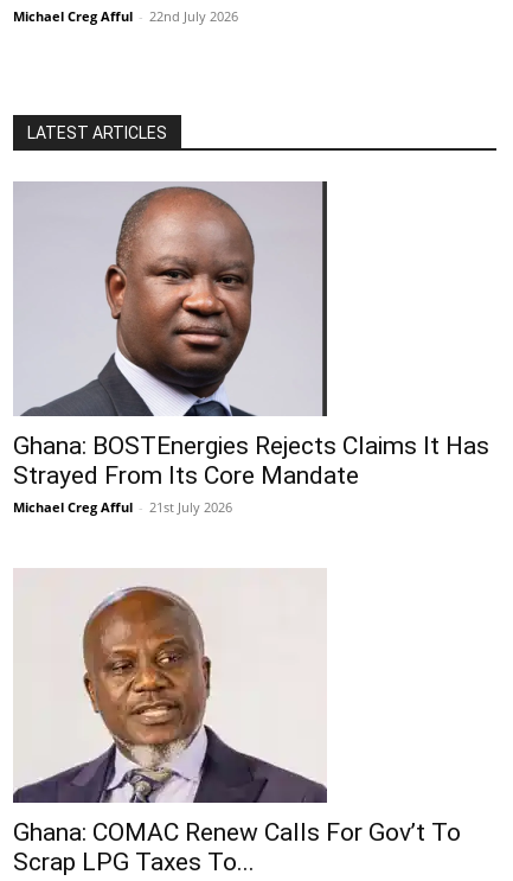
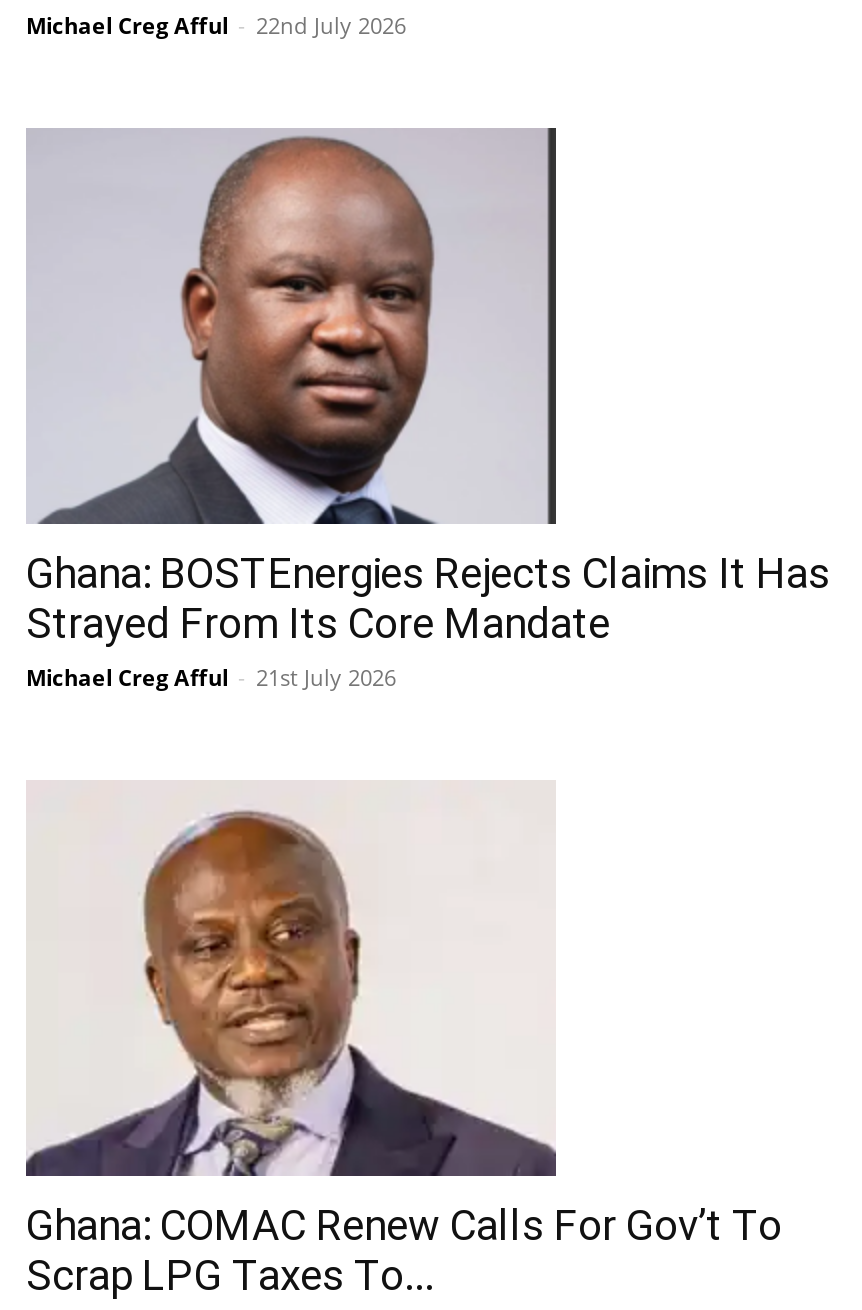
- LATEST ARTICLES
